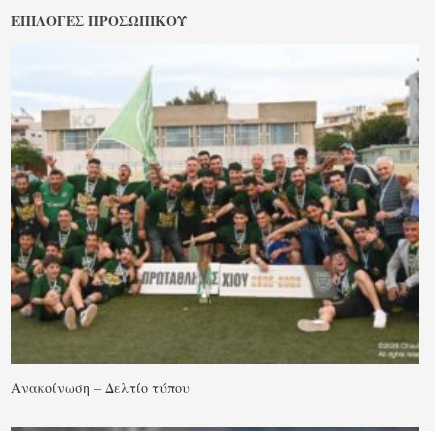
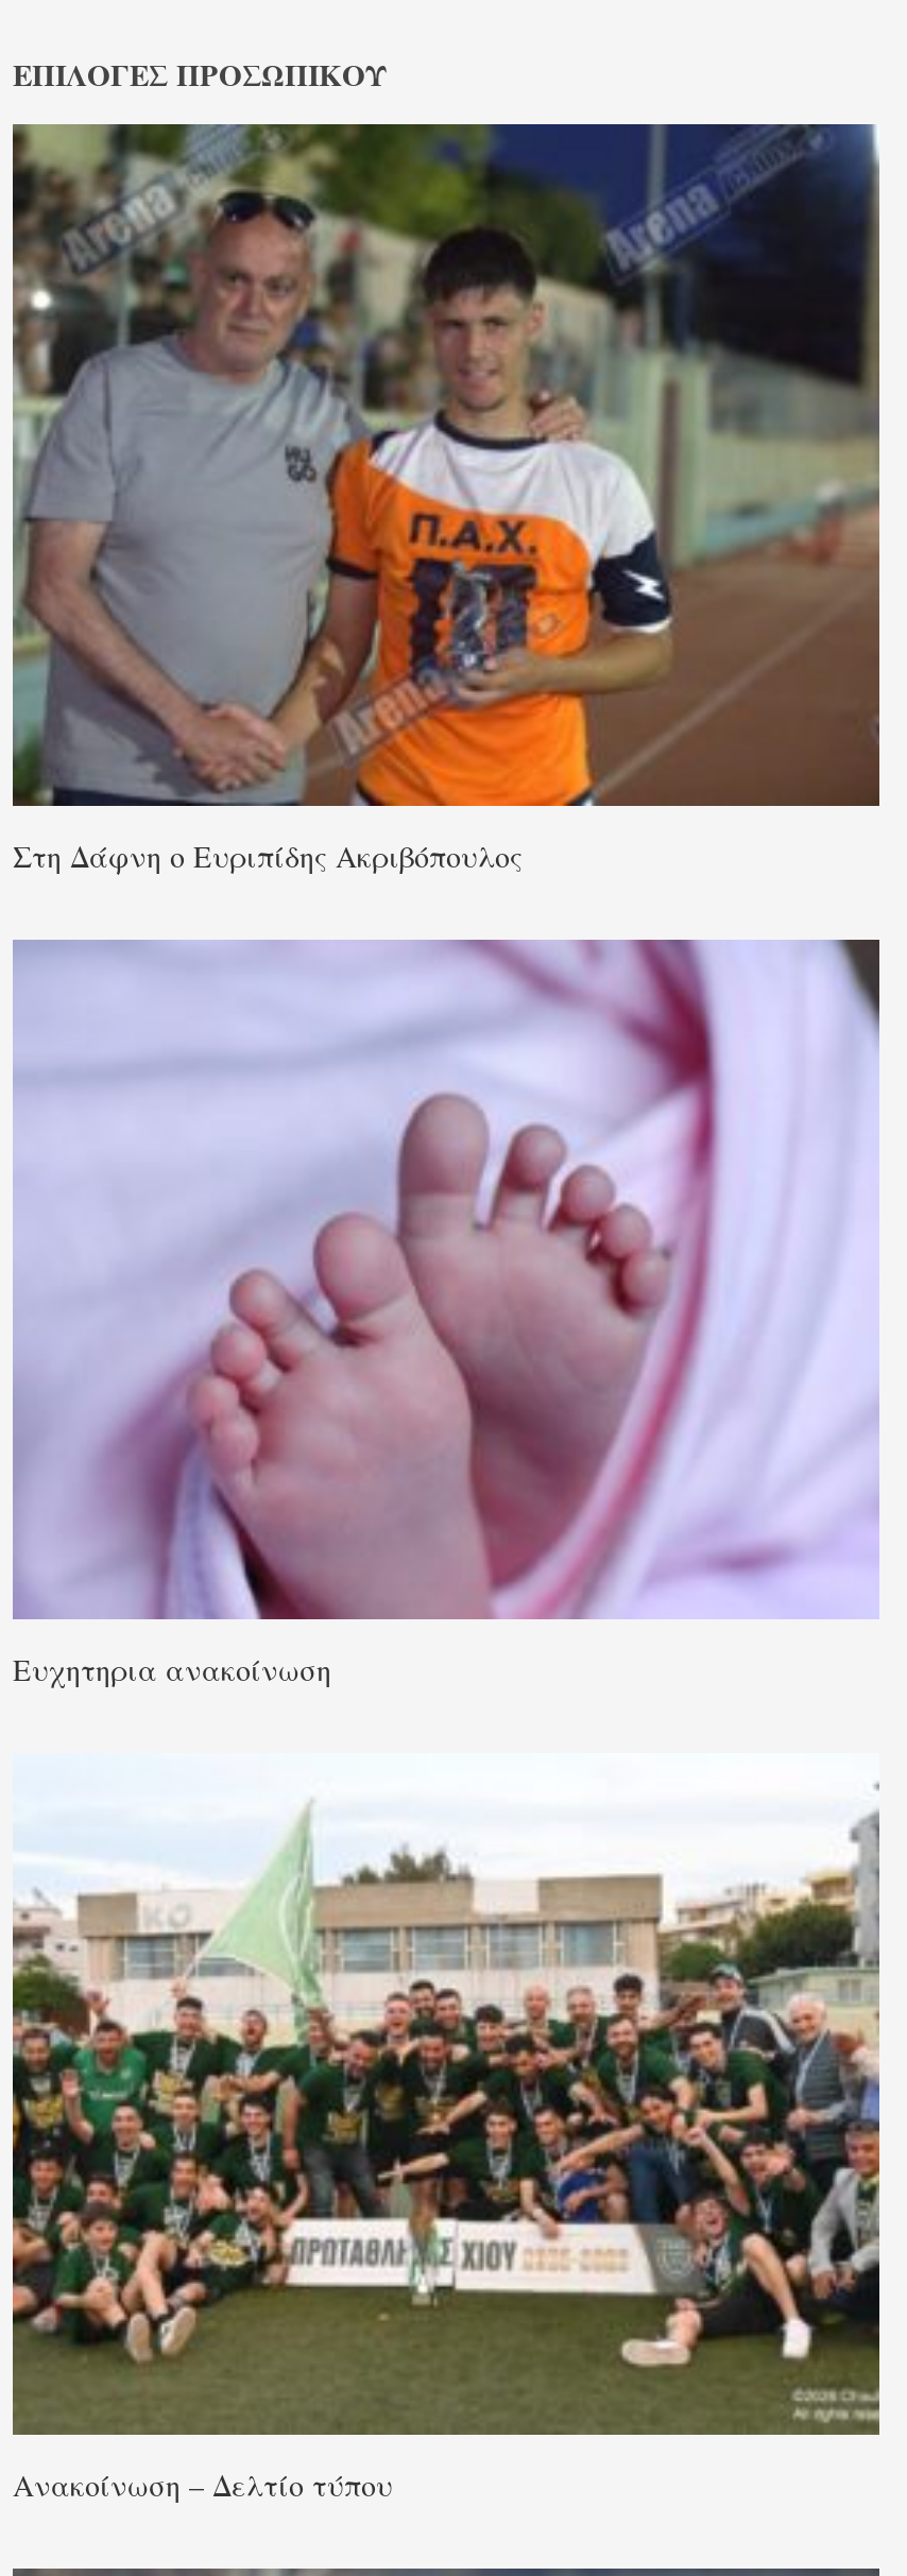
+ [image]
+ Στη Δάφνη ο Ευριπίδης Ακριβόπουλος

+ [image]
+ Ευχητηρια ανακοίνωση
